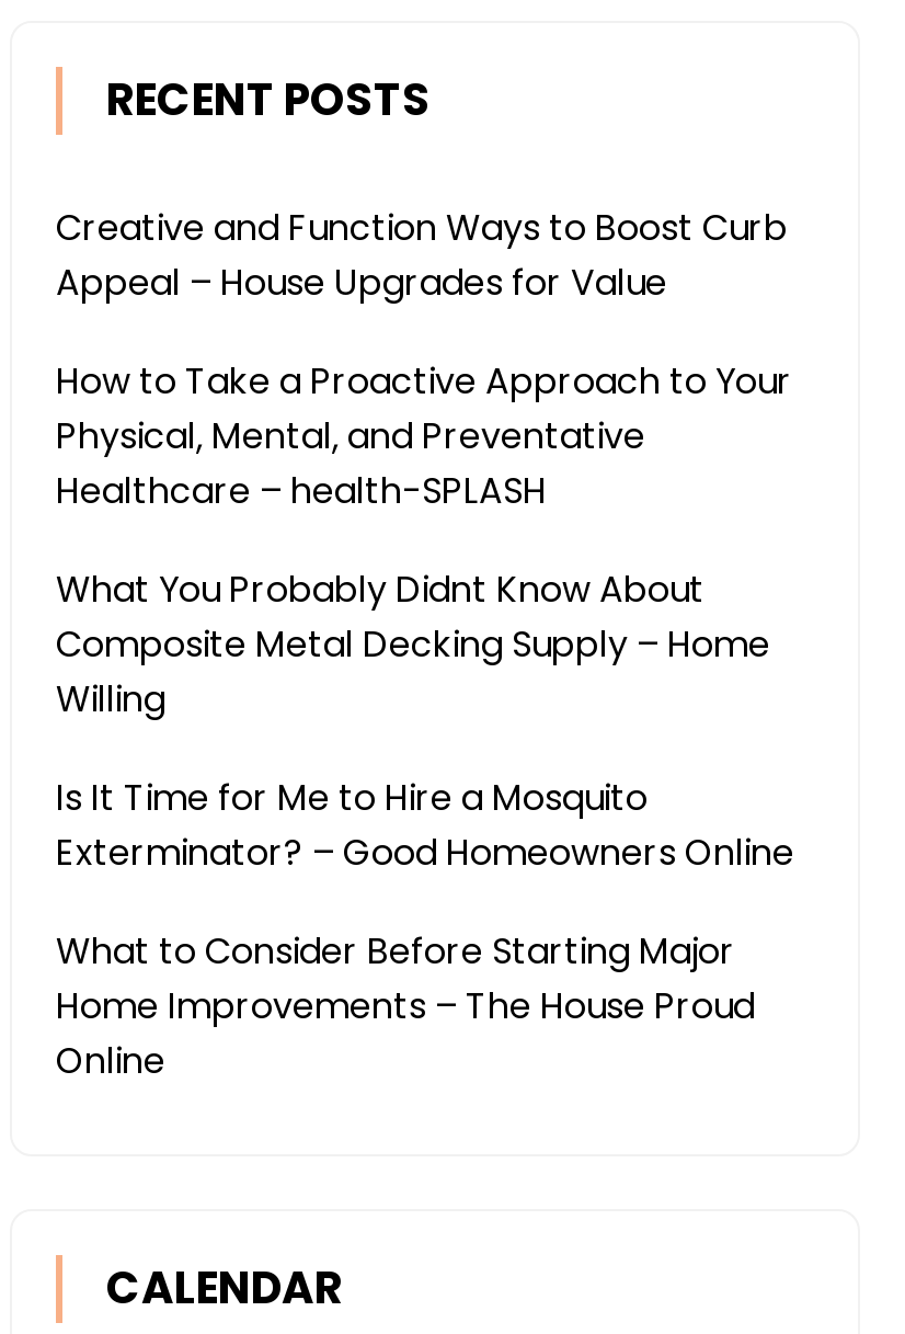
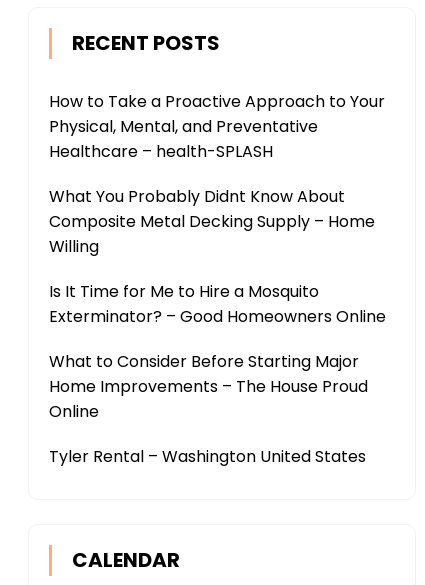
- Creative and Function Ways to Boost Curb
- Appeal – House Upgrades for Value

moved up: How to Take a Proactive Approach to Your | Physical, Mental, and Preventative | Healthcare – health-SPLASH | ... | Home Improvements – The House Proud | Online

+ Tyler Rental – Washington United States
